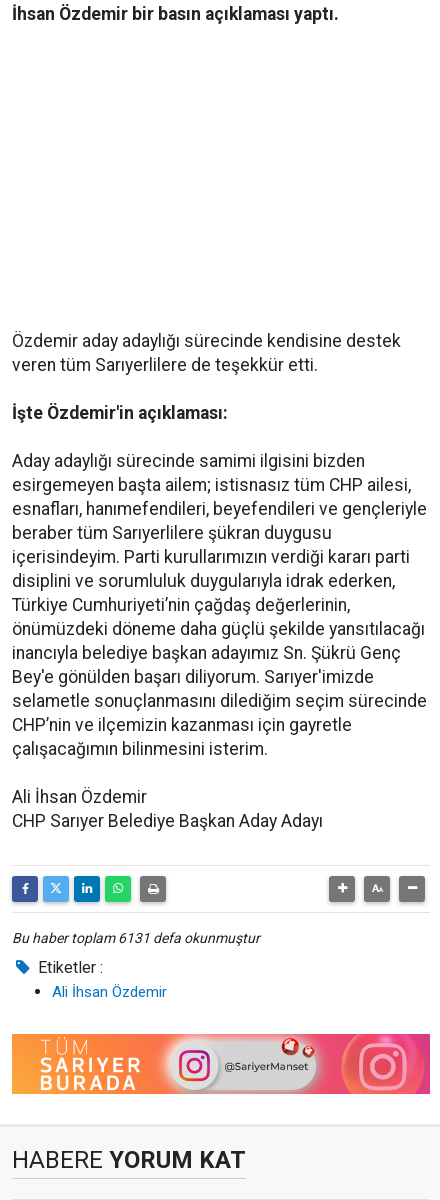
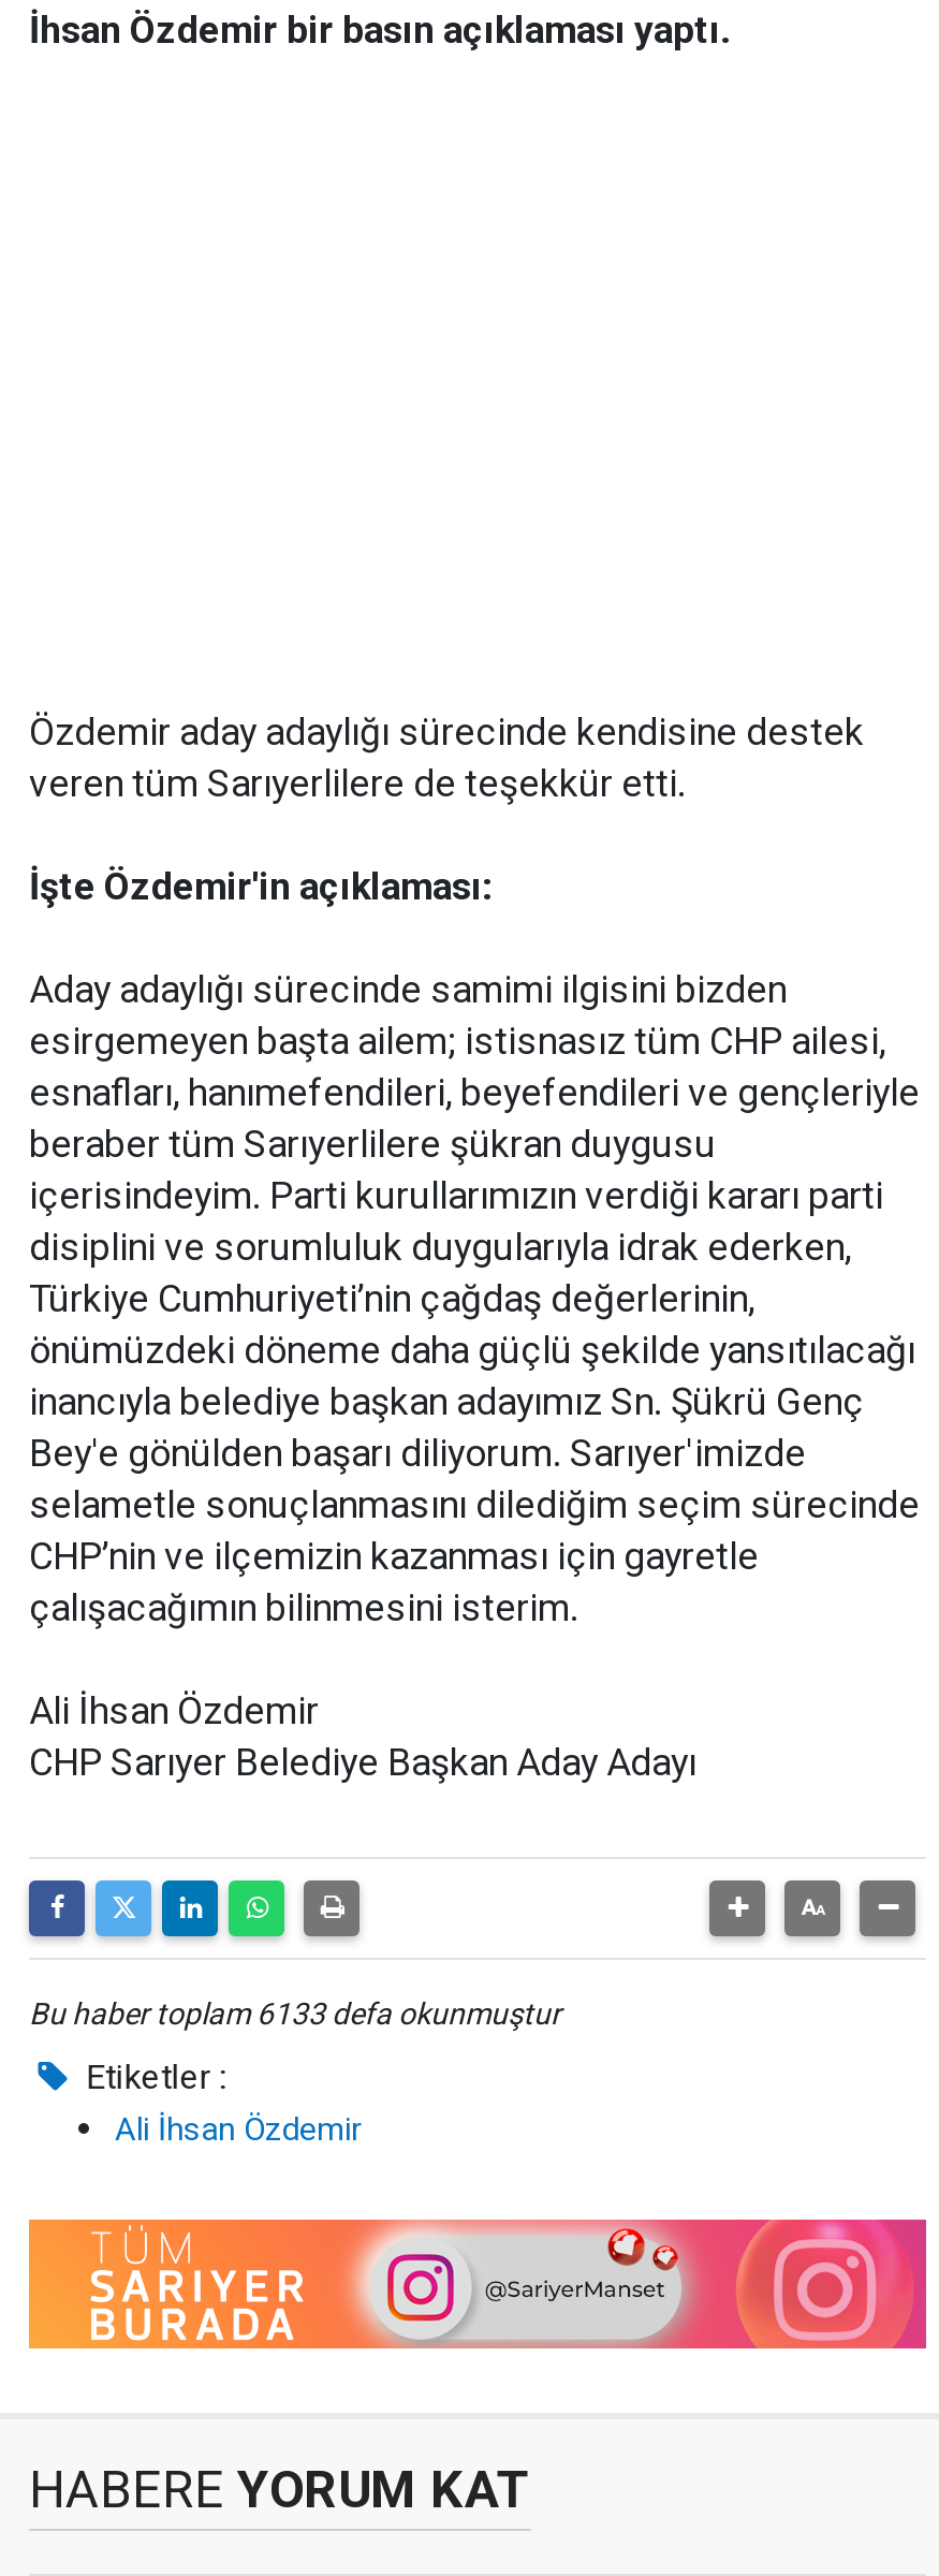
- Bu haber toplam 6131 defa okunmuştur
+ Bu haber toplam 6133 defa okunmuştur
